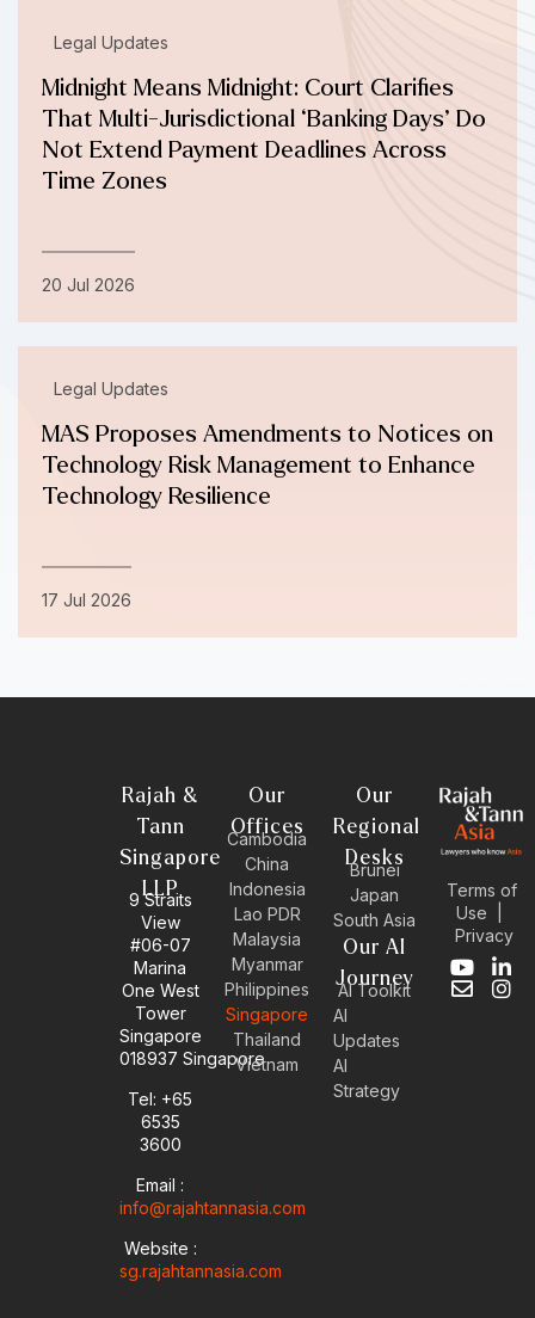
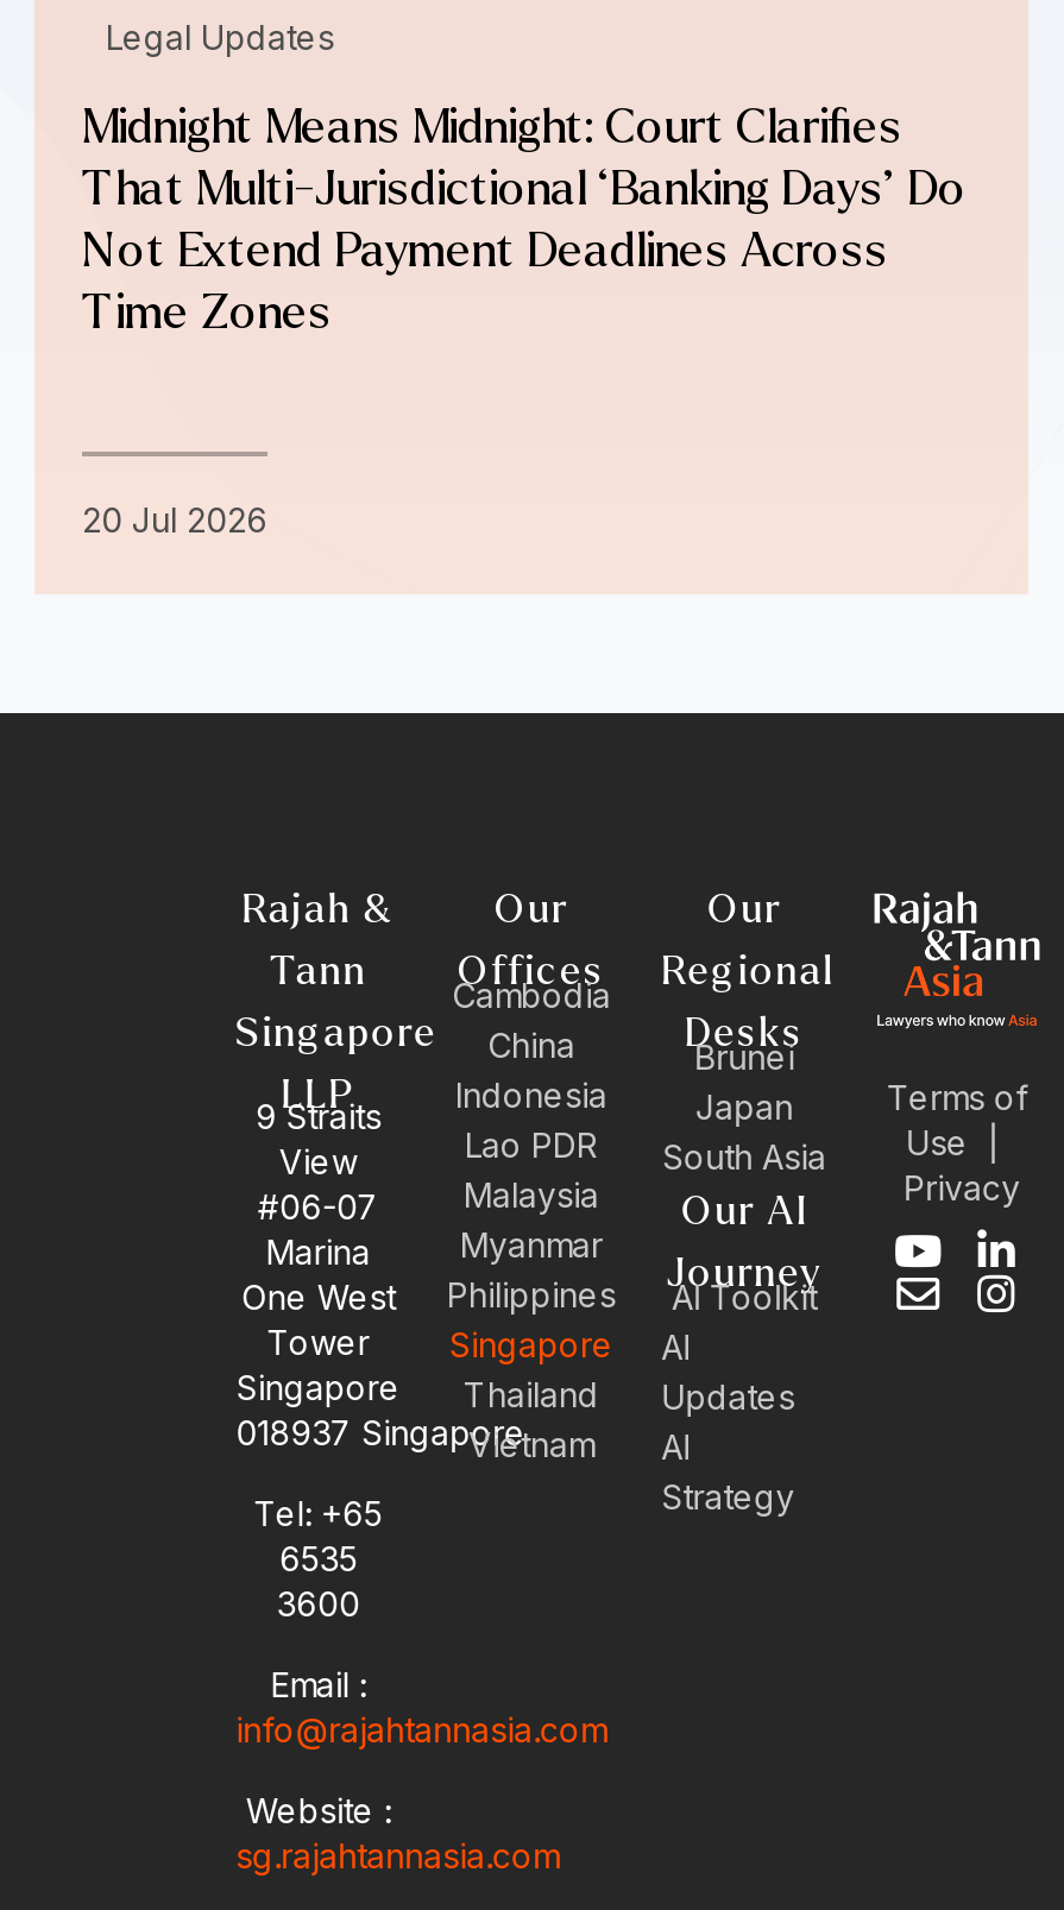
- Legal Updates
- MAS Proposes Amendments to Notices on
- Technology Risk Management to Enhance
- Technology Resilience

- 17 Jul 2026
